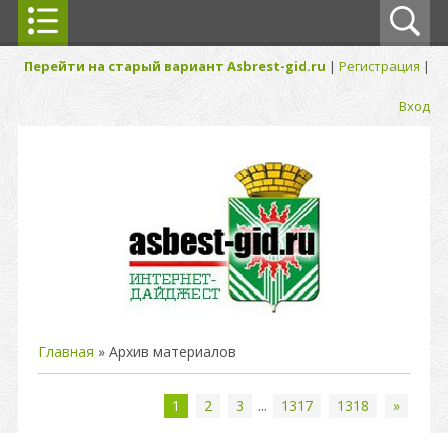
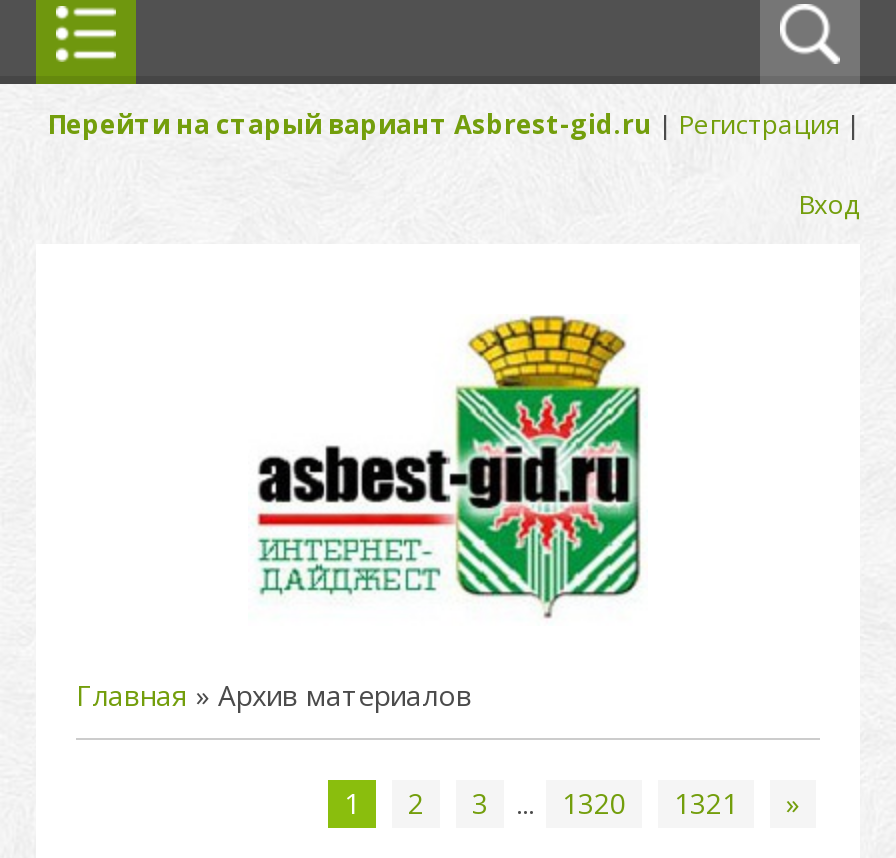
- 1317
+ 1320

- 1318
+ 1321
